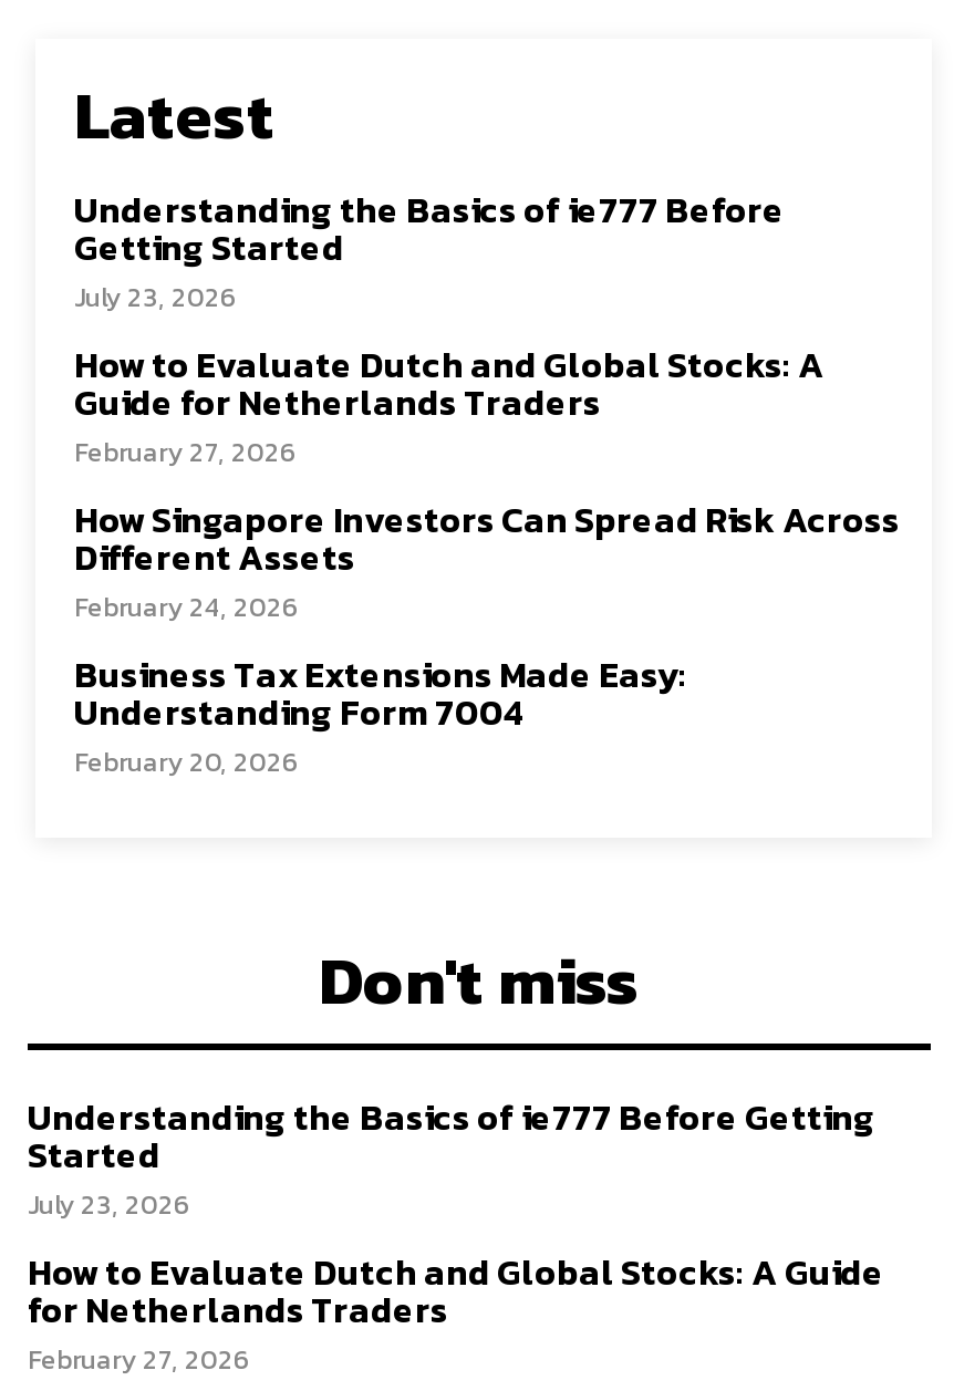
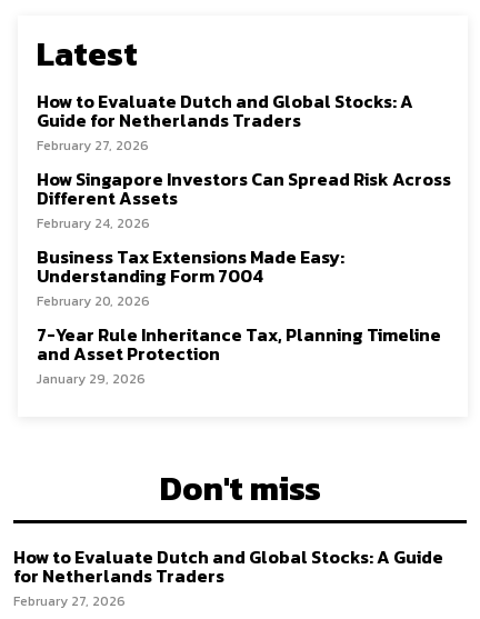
- Understanding the Basics of ie777 Before
- Getting Started
- July 23, 2026

+ 7-Year Rule Inheritance Tax, Planning Timeline
+ and Asset Protection
+ January 29, 2026

- Understanding the Basics of ie777 Before Getting
- Started
- July 23, 2026
